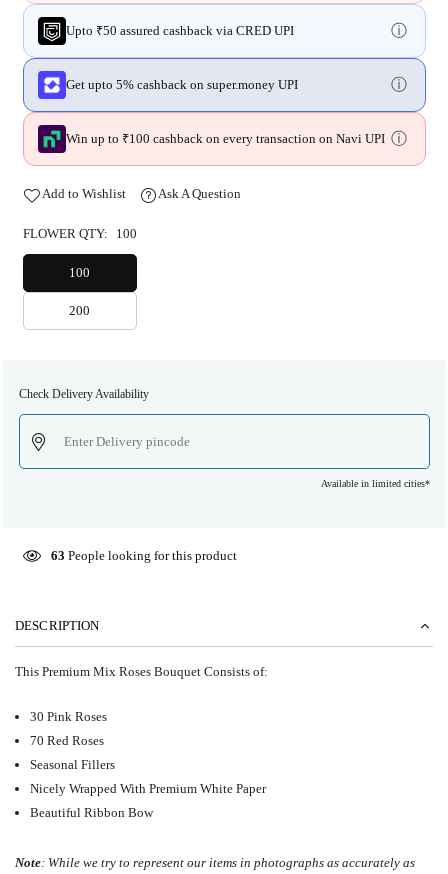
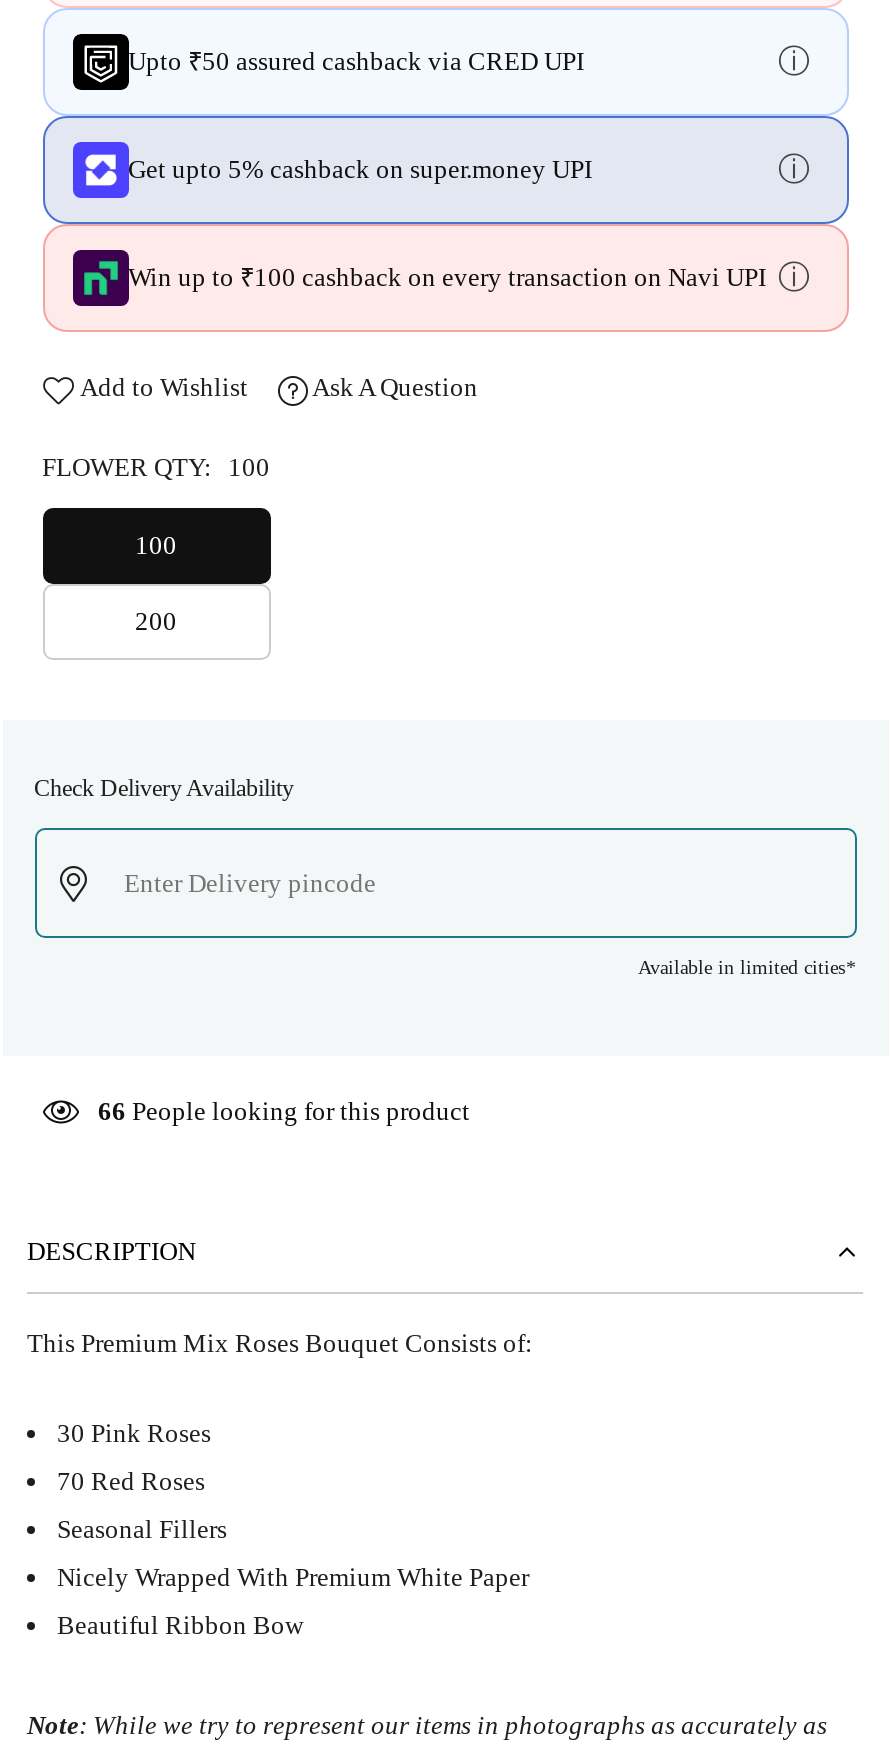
- 63 People looking for this product
+ 66 People looking for this product
